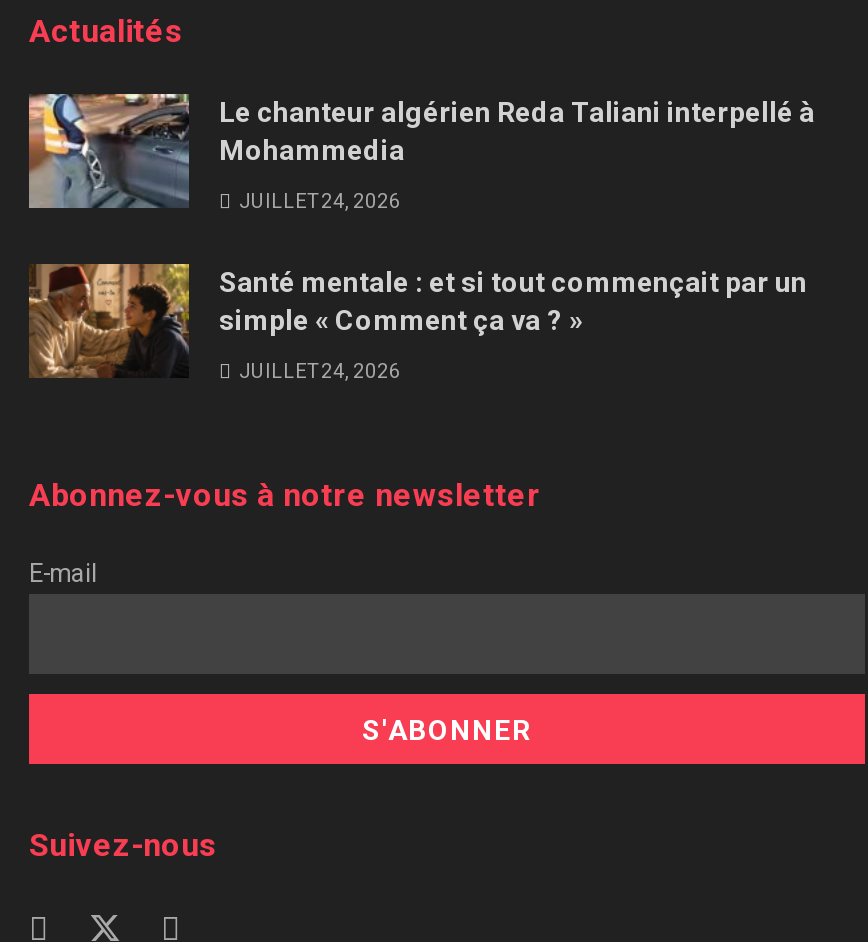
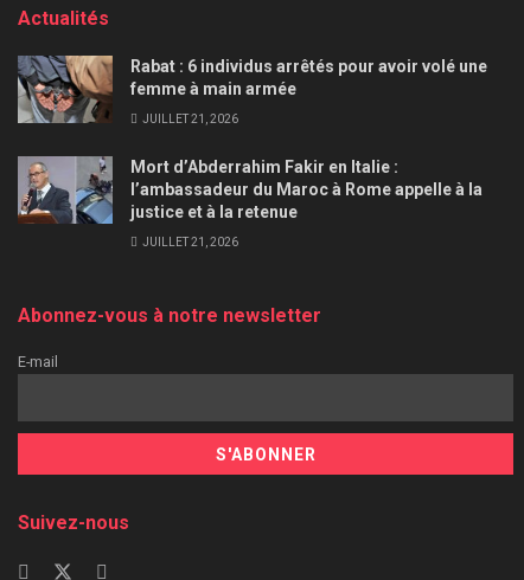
- [image]
- Le chanteur algérien Reda Taliani interpellé à
- Mohammedia
+ [image]
+ Rabat : 6 individus arrêtés pour avoir volé une
+ femme à main armée

- JUILLET 24, 2026
+ JUILLET 21, 2026

- [image]
- Santé mentale : et si tout commençait par un
- simple « Comment ça va ? »
+ [image]
+ Mort d’Abderrahim Fakir en Italie :
+ l’ambassadeur du Maroc à Rome appelle à la
+ justice et à la retenue

- JUILLET 24, 2026
+ JUILLET 21, 2026
